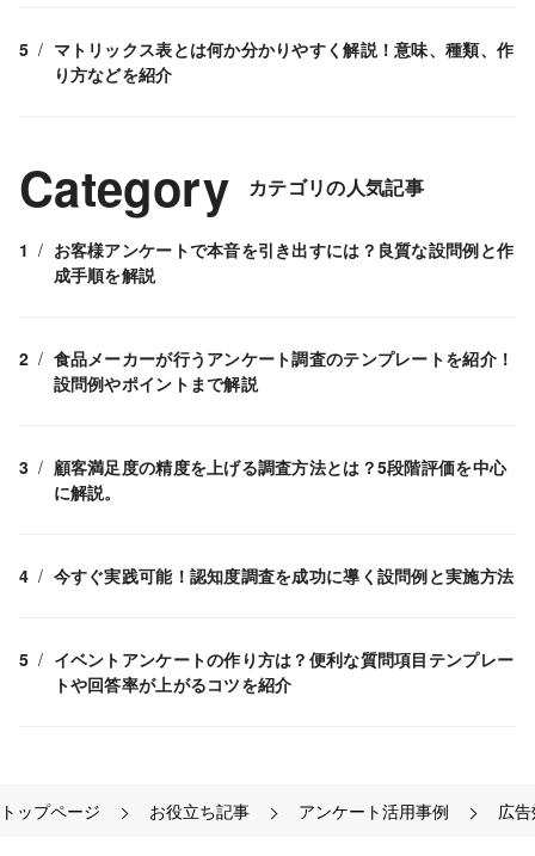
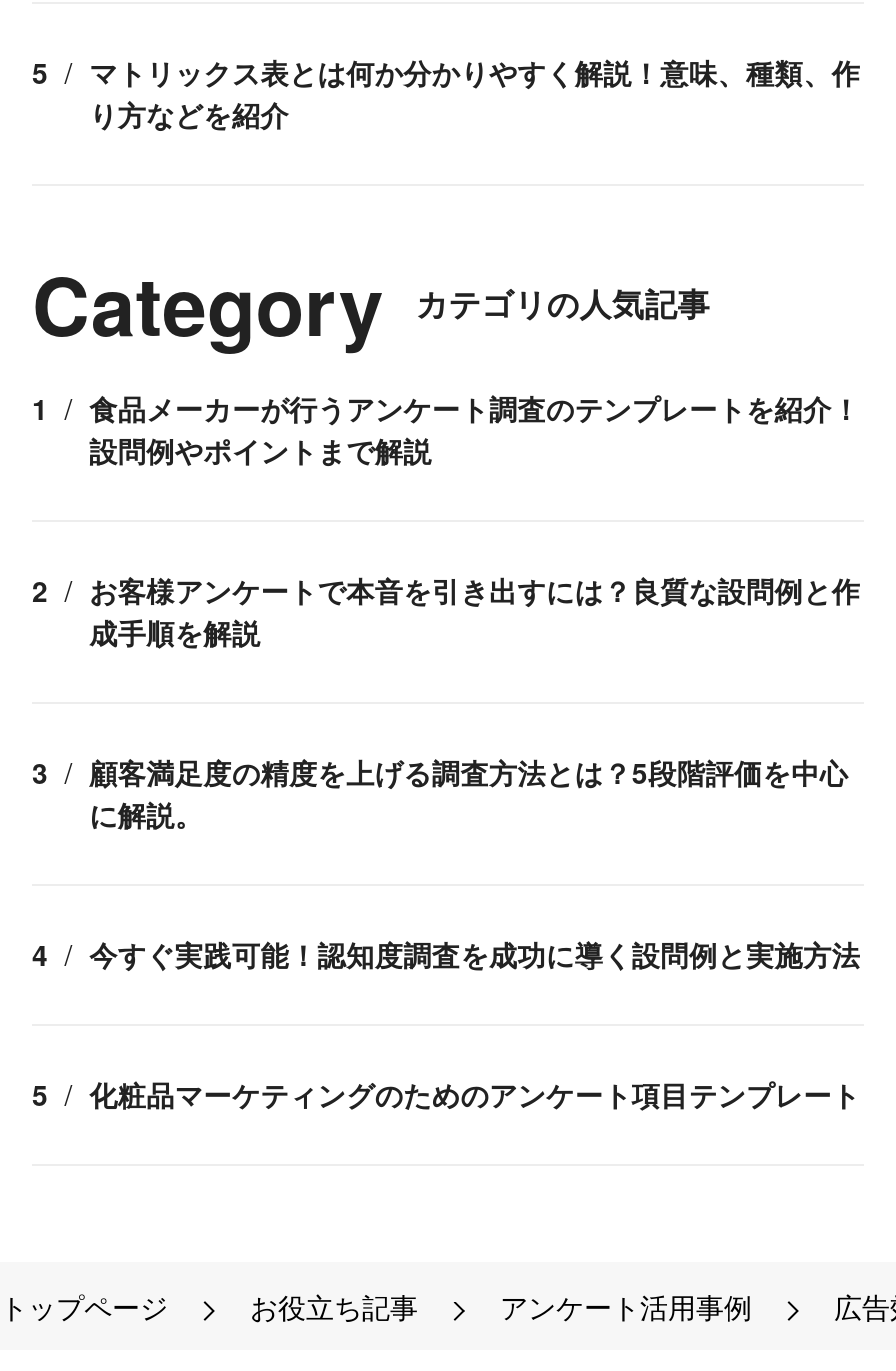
moved down: お客様アンケートで本音を引き出すには？良質な設問例と作 | 成手順を解説

moved up: 食品メーカーが行うアンケート調査のテンプレートを紹介！ | 設問例やポイントまで解説

- イベントアンケートの作り方は？便利な質問項目テンプレー
- トや回答率が上がるコツを紹介
+ 化粧品マーケティングのためのアンケート項目テンプレート
